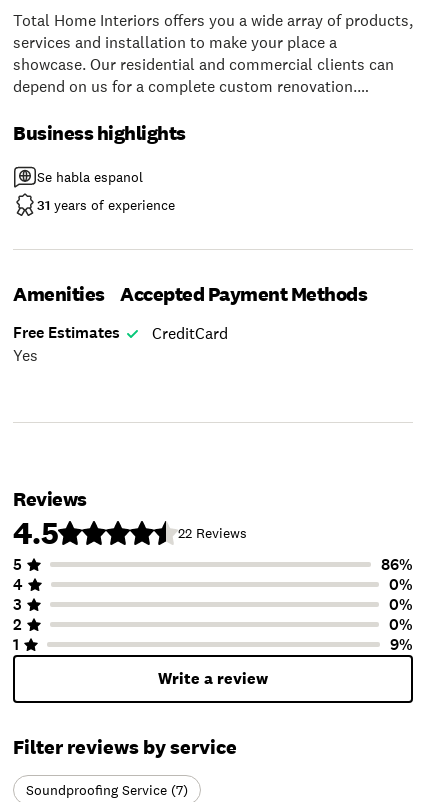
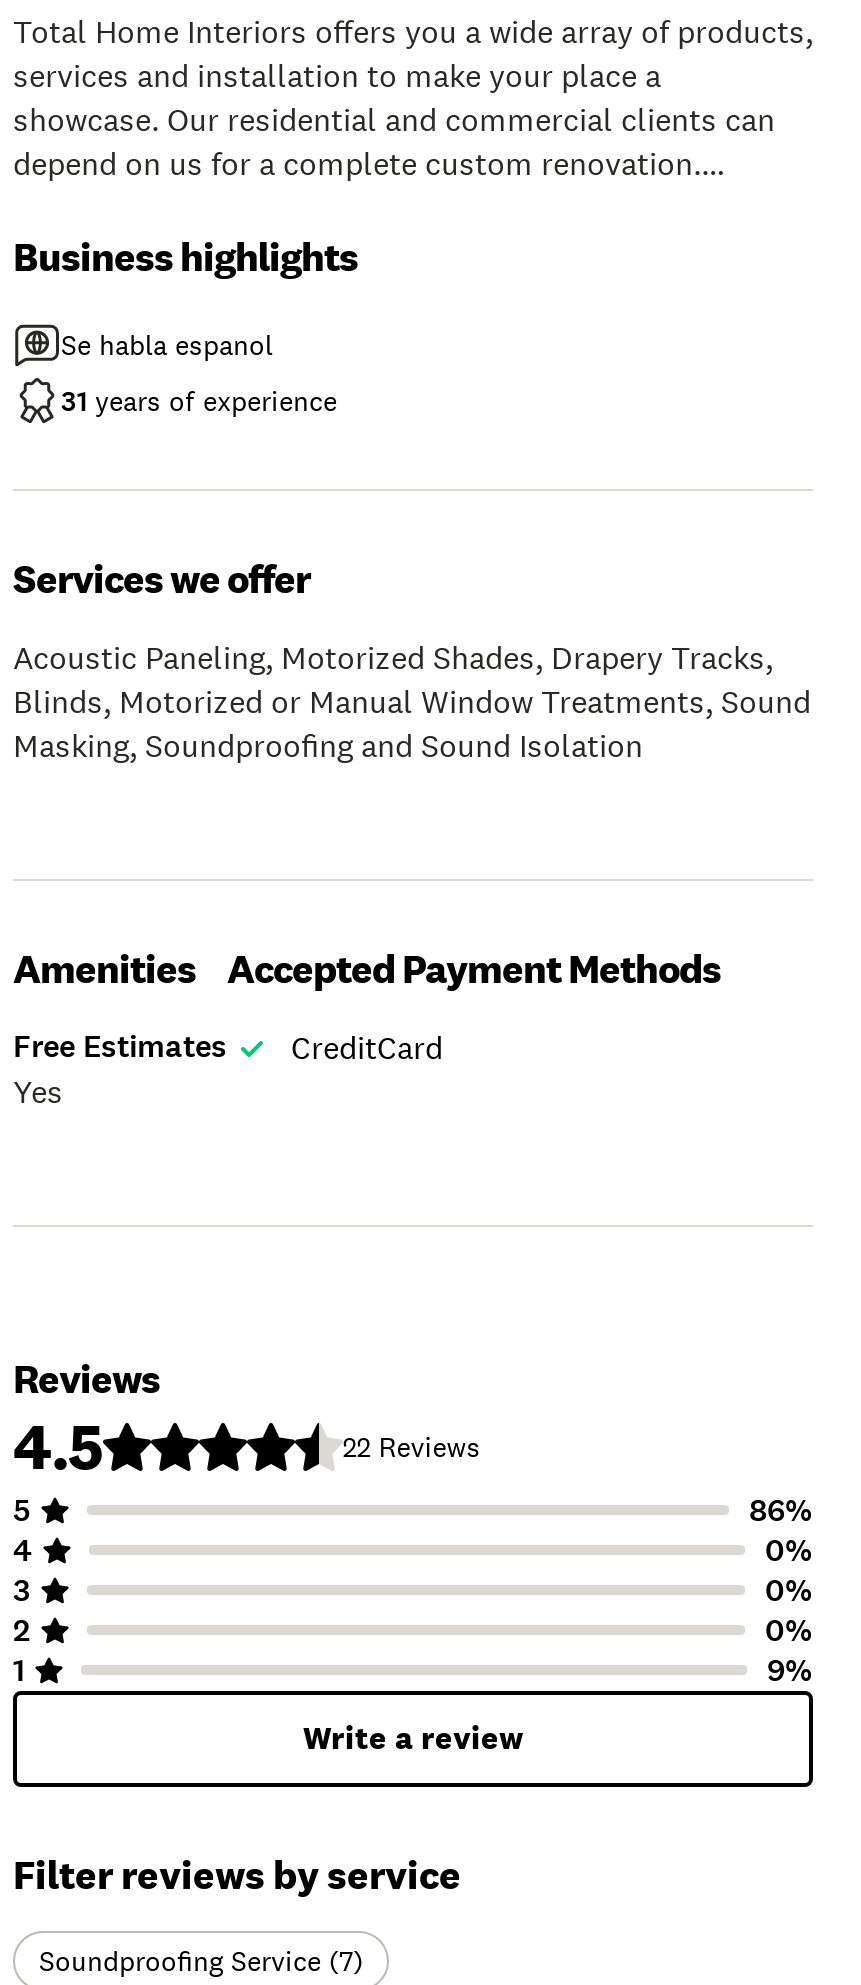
+ Services we offer
+ Acoustic Paneling, Motorized Shades, Drapery Tracks,
+ Blinds, Motorized or Manual Window Treatments, Sound
+ Masking, Soundproofing and Sound Isolation
